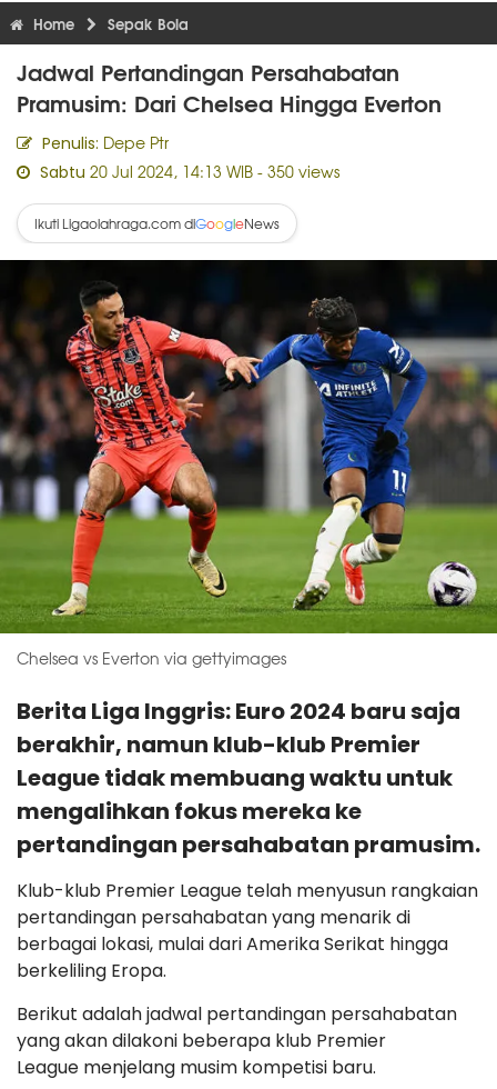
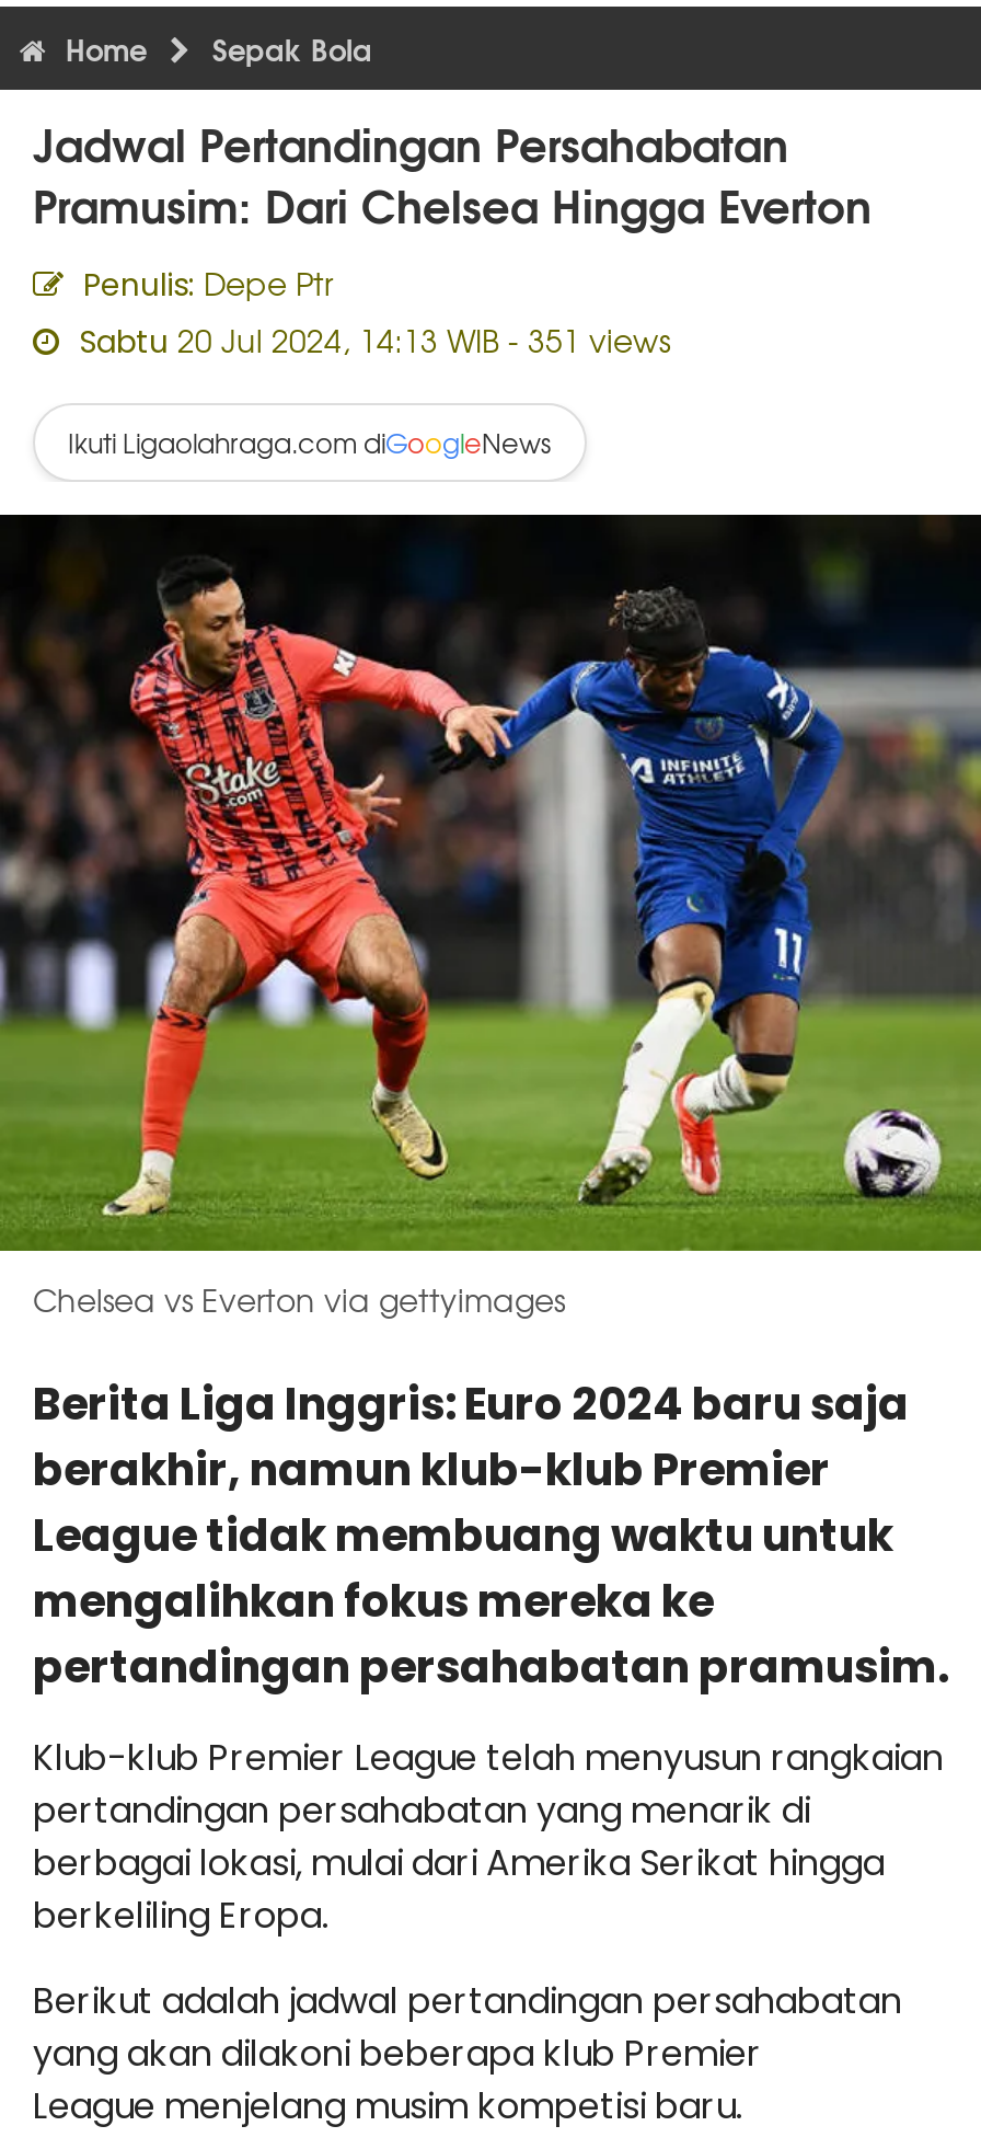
- Sabtu 20 Jul 2024, 14:13 WIB - 350 views
+ Sabtu 20 Jul 2024, 14:13 WIB - 351 views
